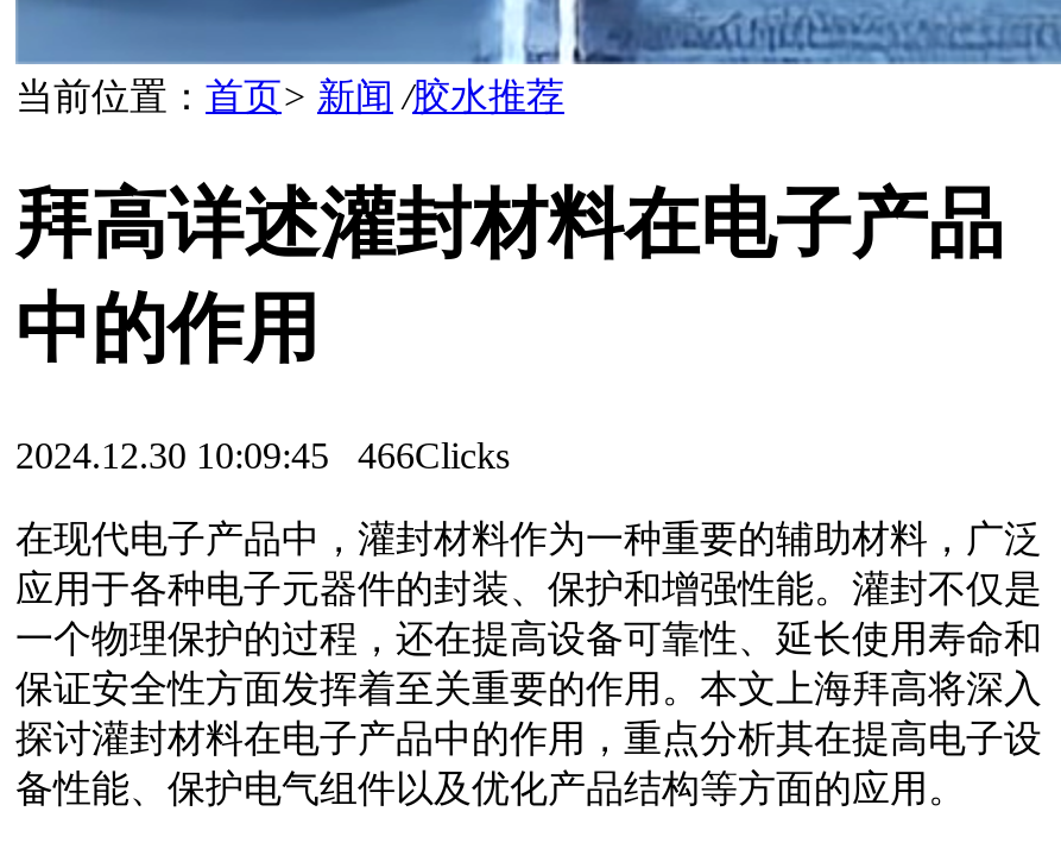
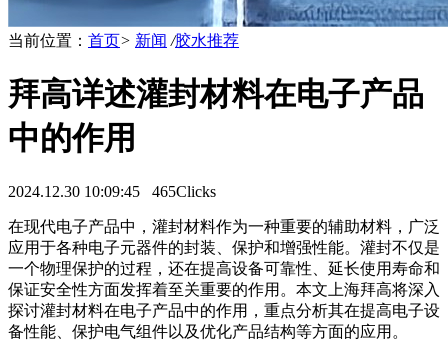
- 2024.12.30 10:09:45 466Clicks
+ 2024.12.30 10:09:45 465Clicks
